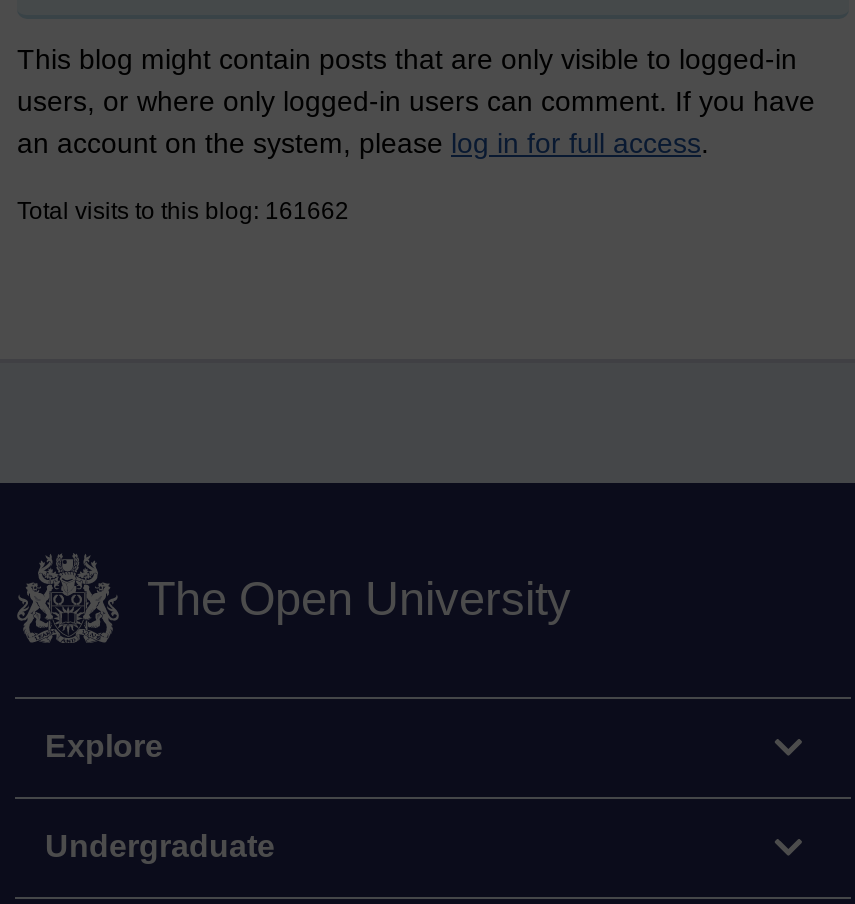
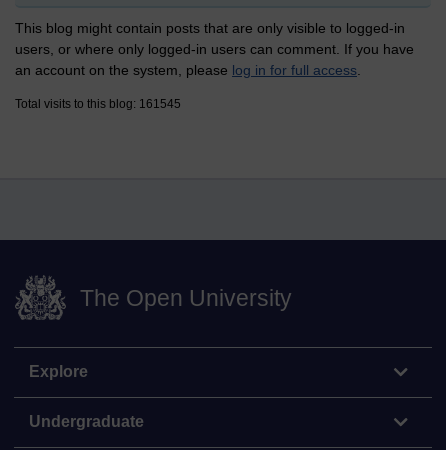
- Total visits to this blog: 161662
+ Total visits to this blog: 161545
